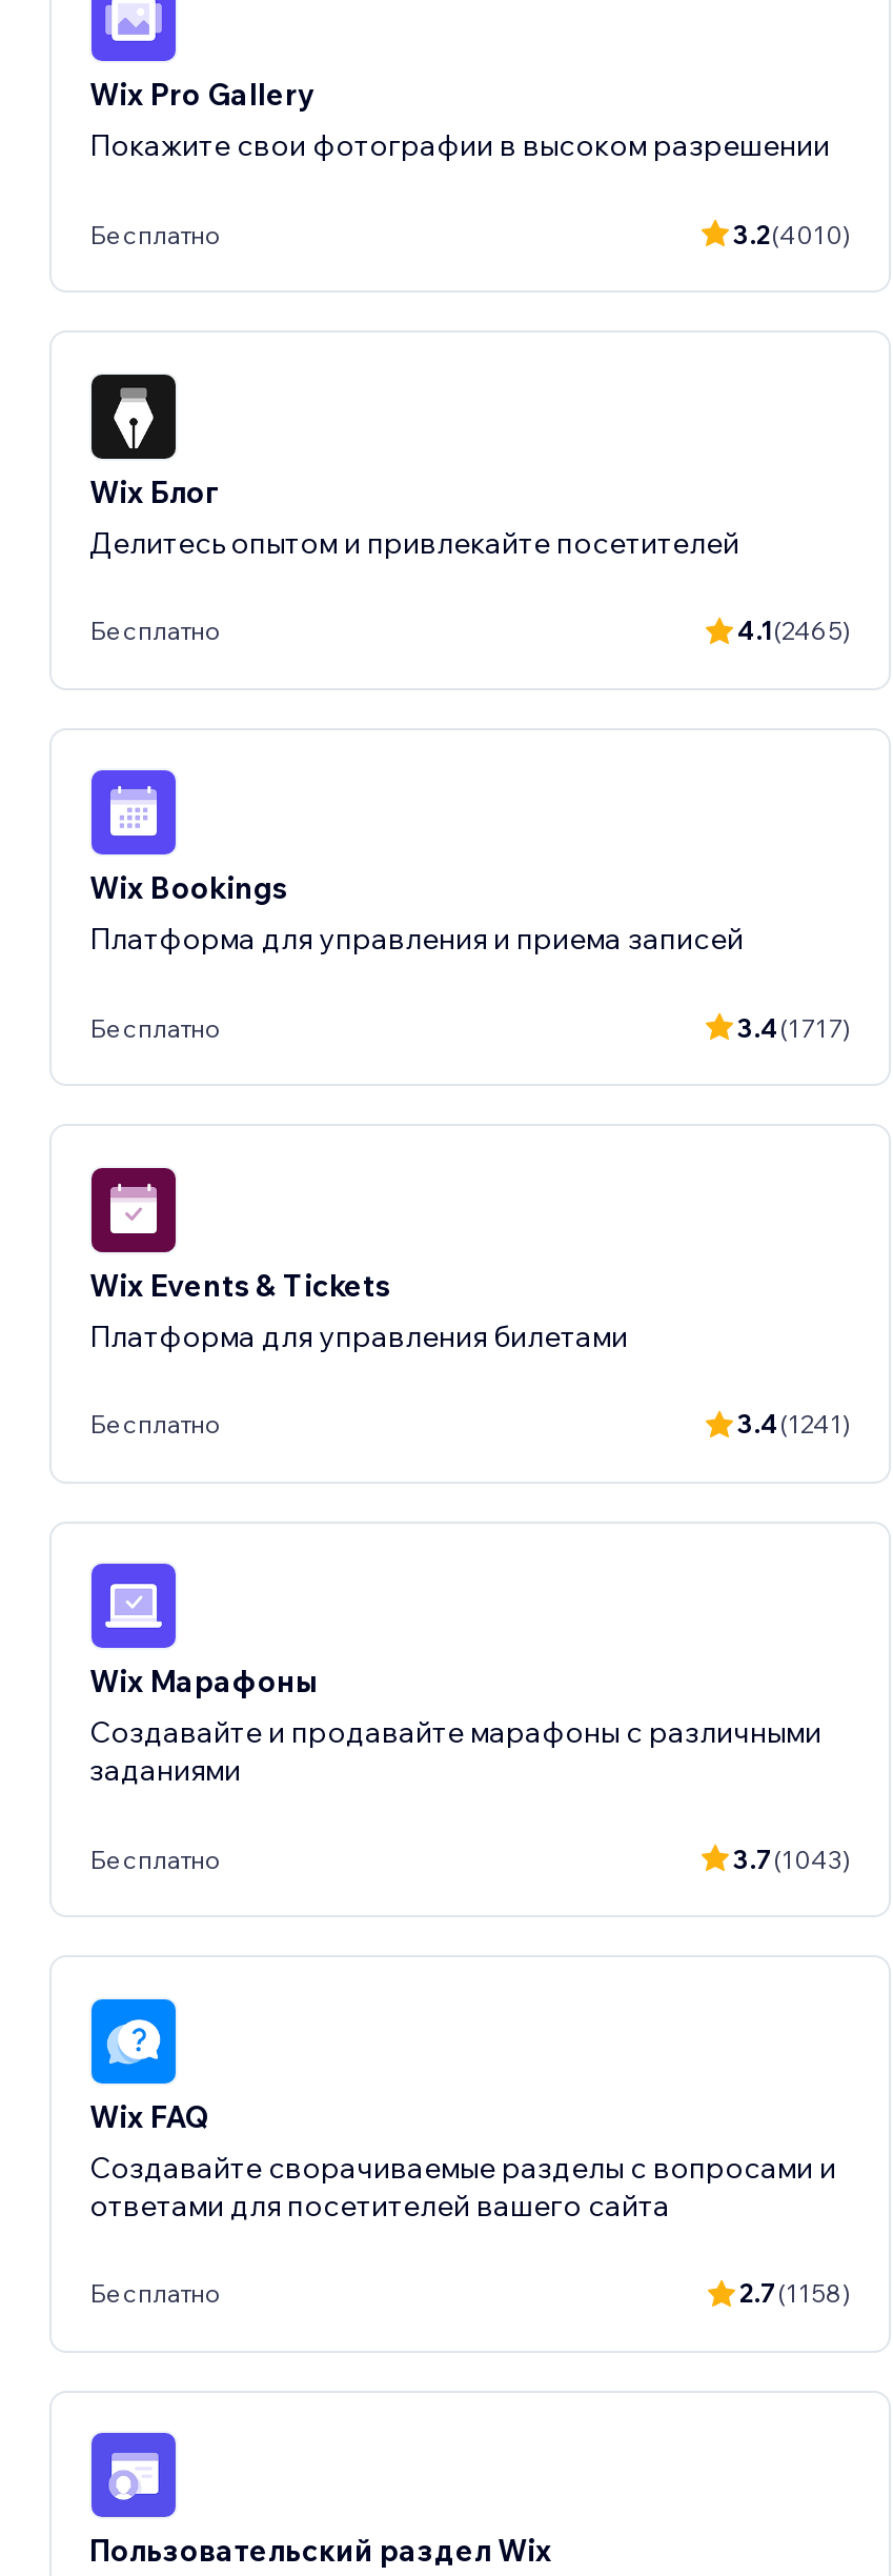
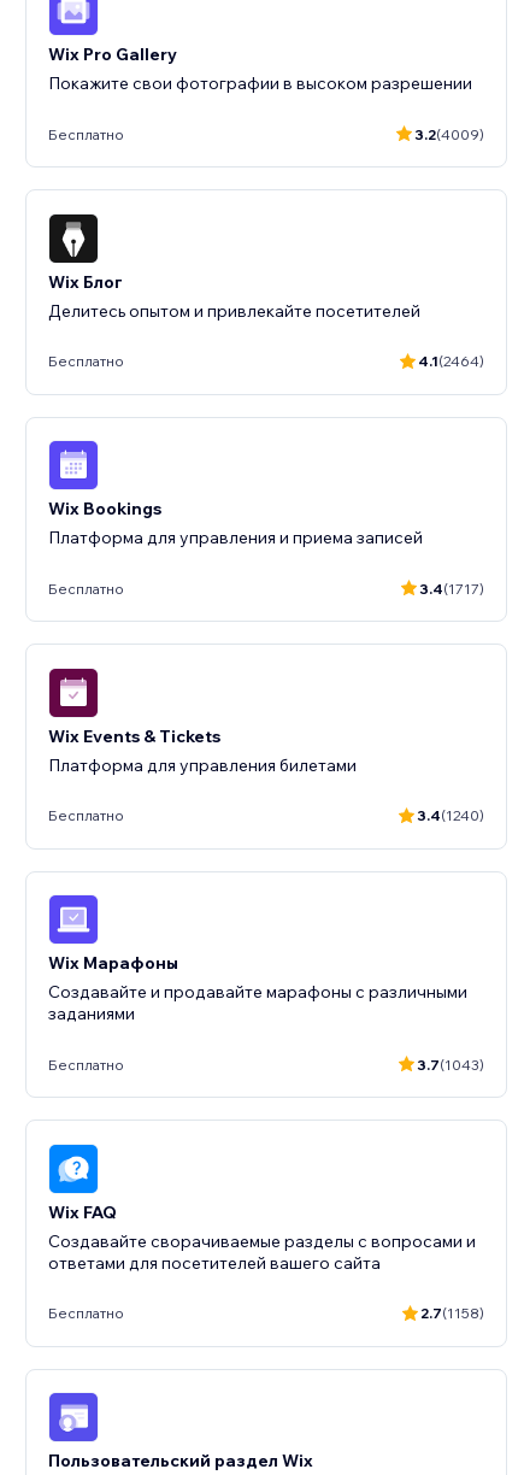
- 3.2(4010)
+ 3.2(4009)

- 4.1(2465)
+ 4.1(2464)

- 3.4(1241)
+ 3.4(1240)
